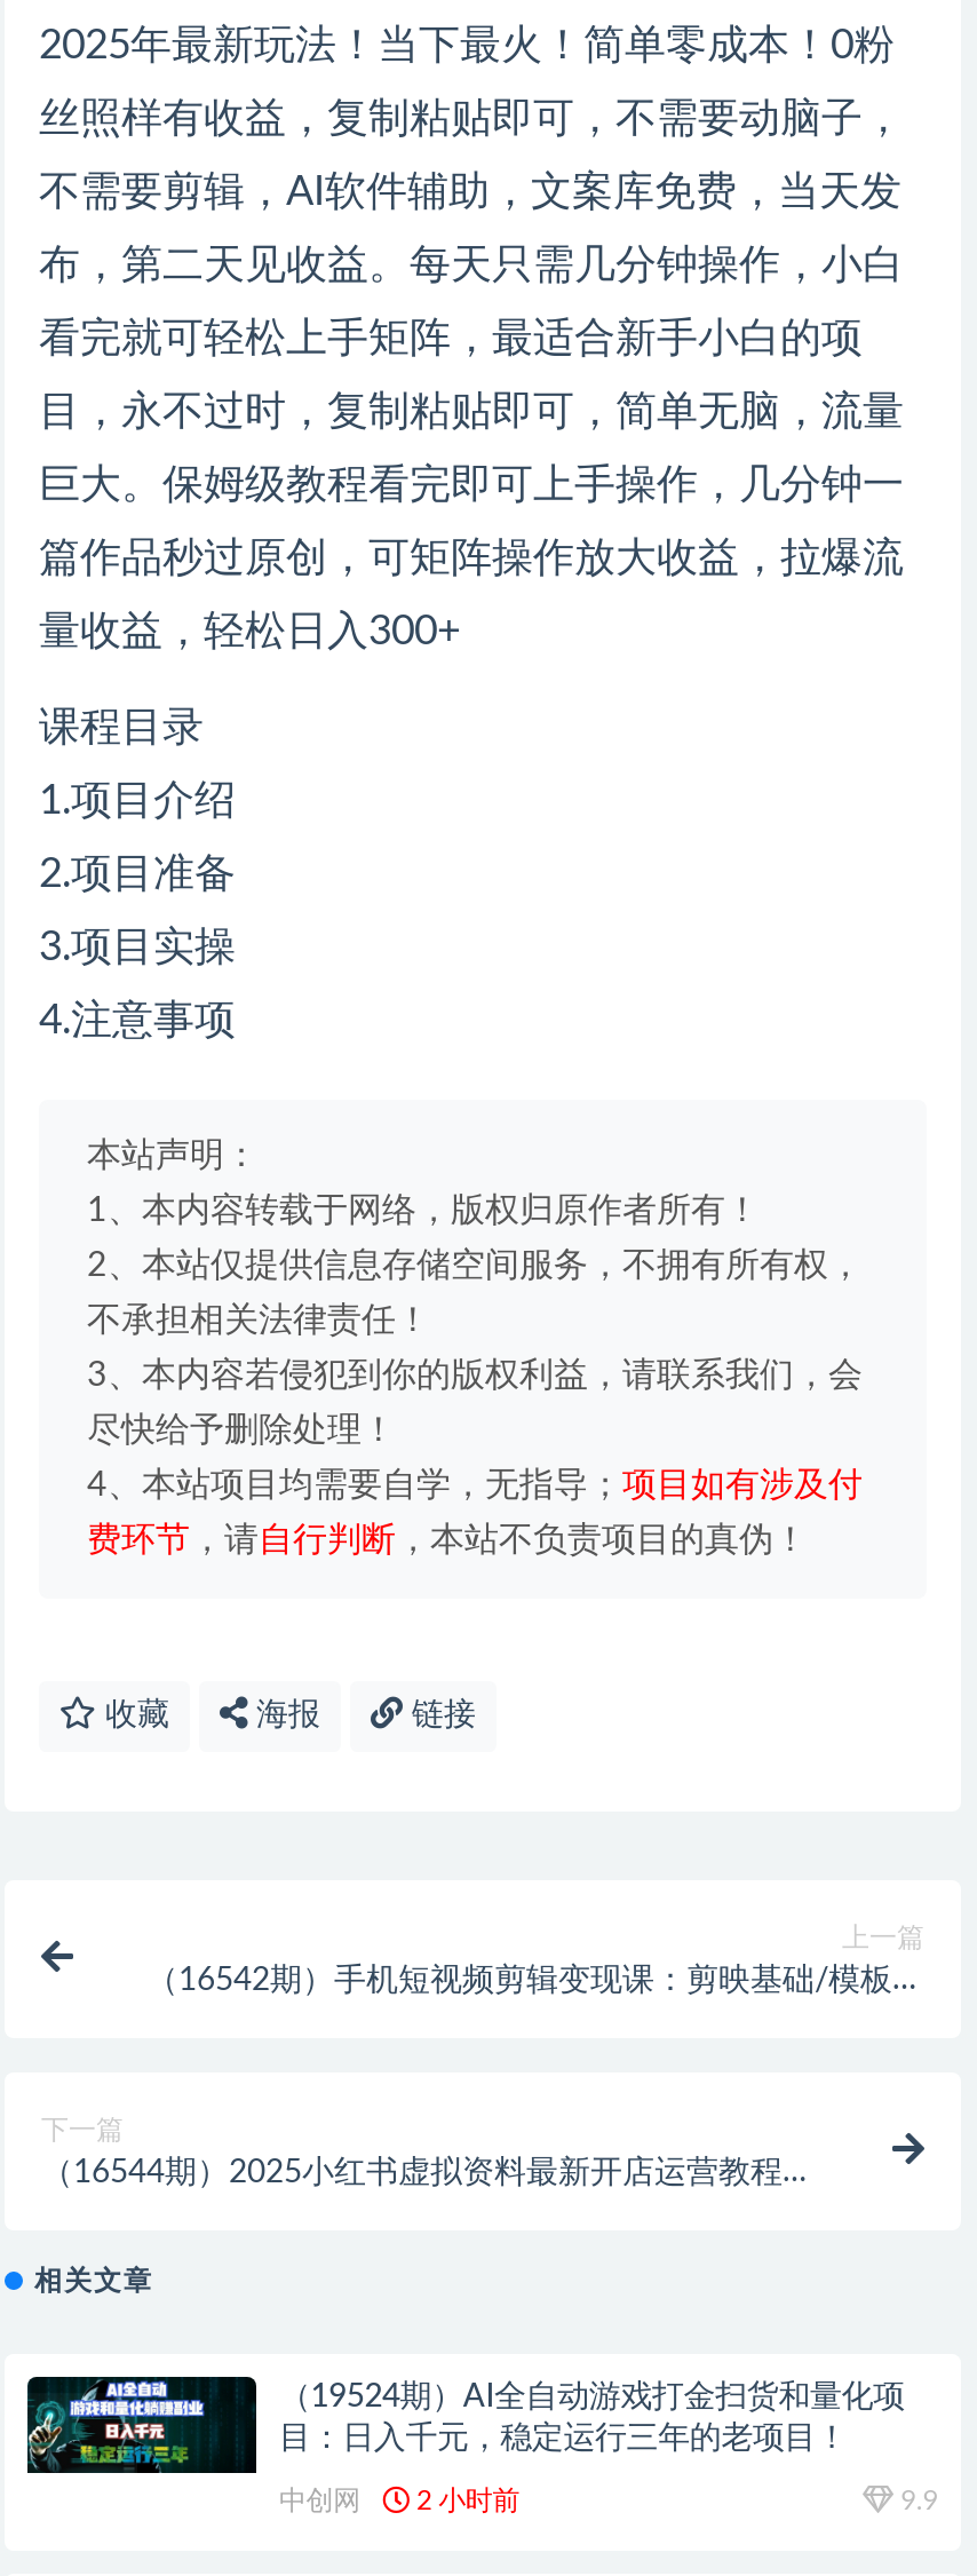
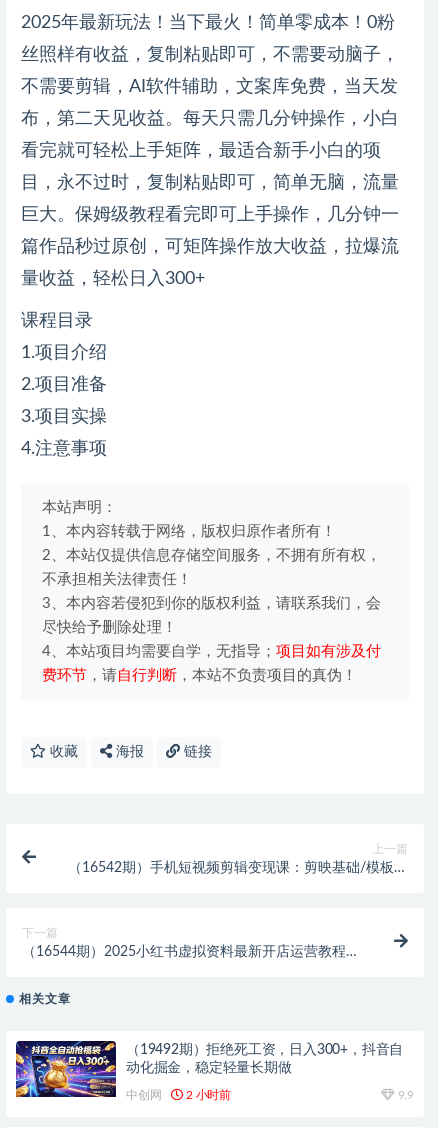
- [image]
- （19524期）AI全自动游戏打金扫货和量化项
- 目：日入千元，稳定运行三年的老项目！
+ [image]
+ （19492期）拒绝死工资，日入300+，抖音自
+ 动化掘金，稳定轻量长期做
